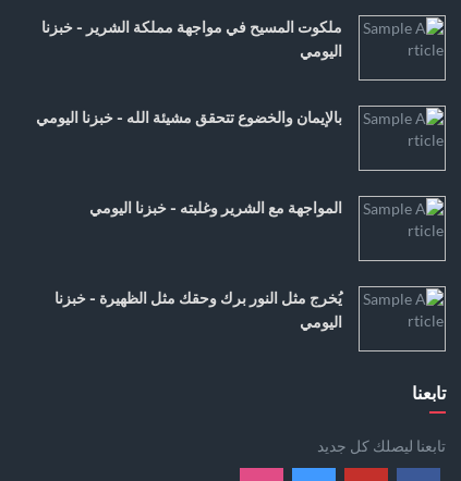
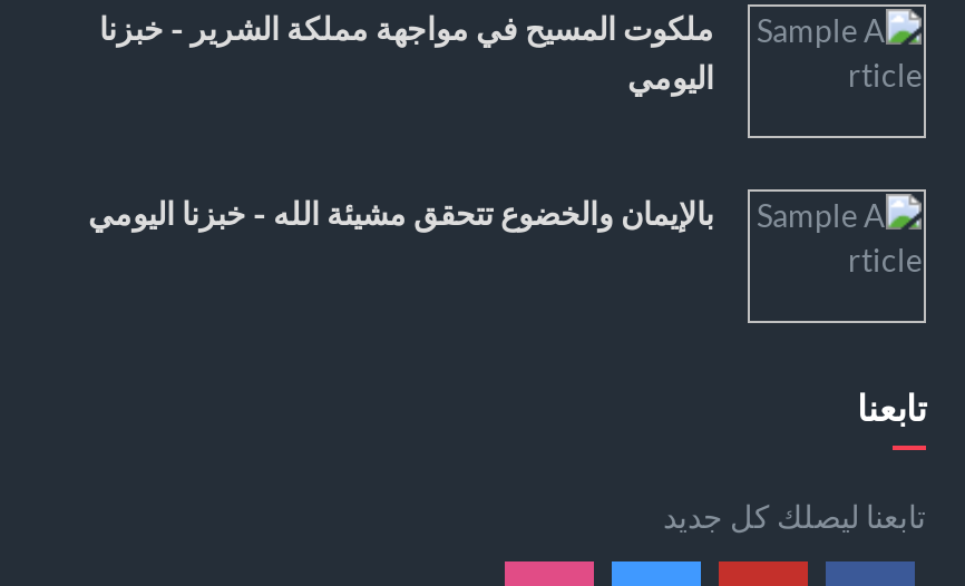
- المواجهة مع الشرير وغلبته - خبزنا اليومي

- يُخرج مثل النور برك وحقك مثل الظهيرة - خبزنا
- اليومي
